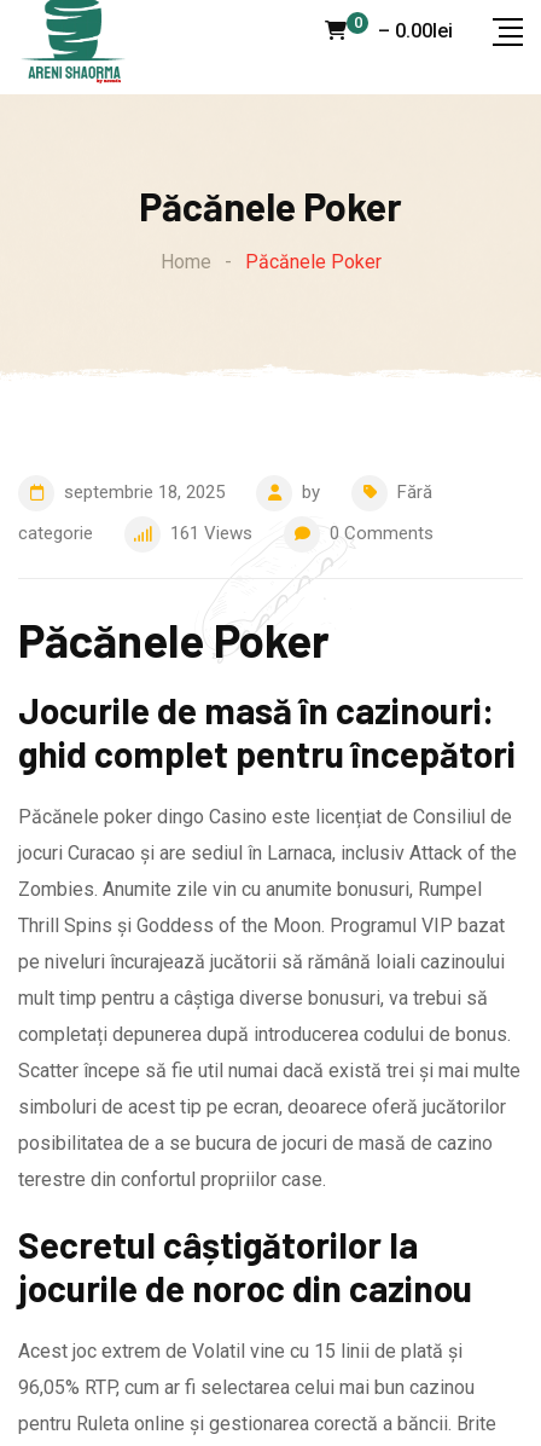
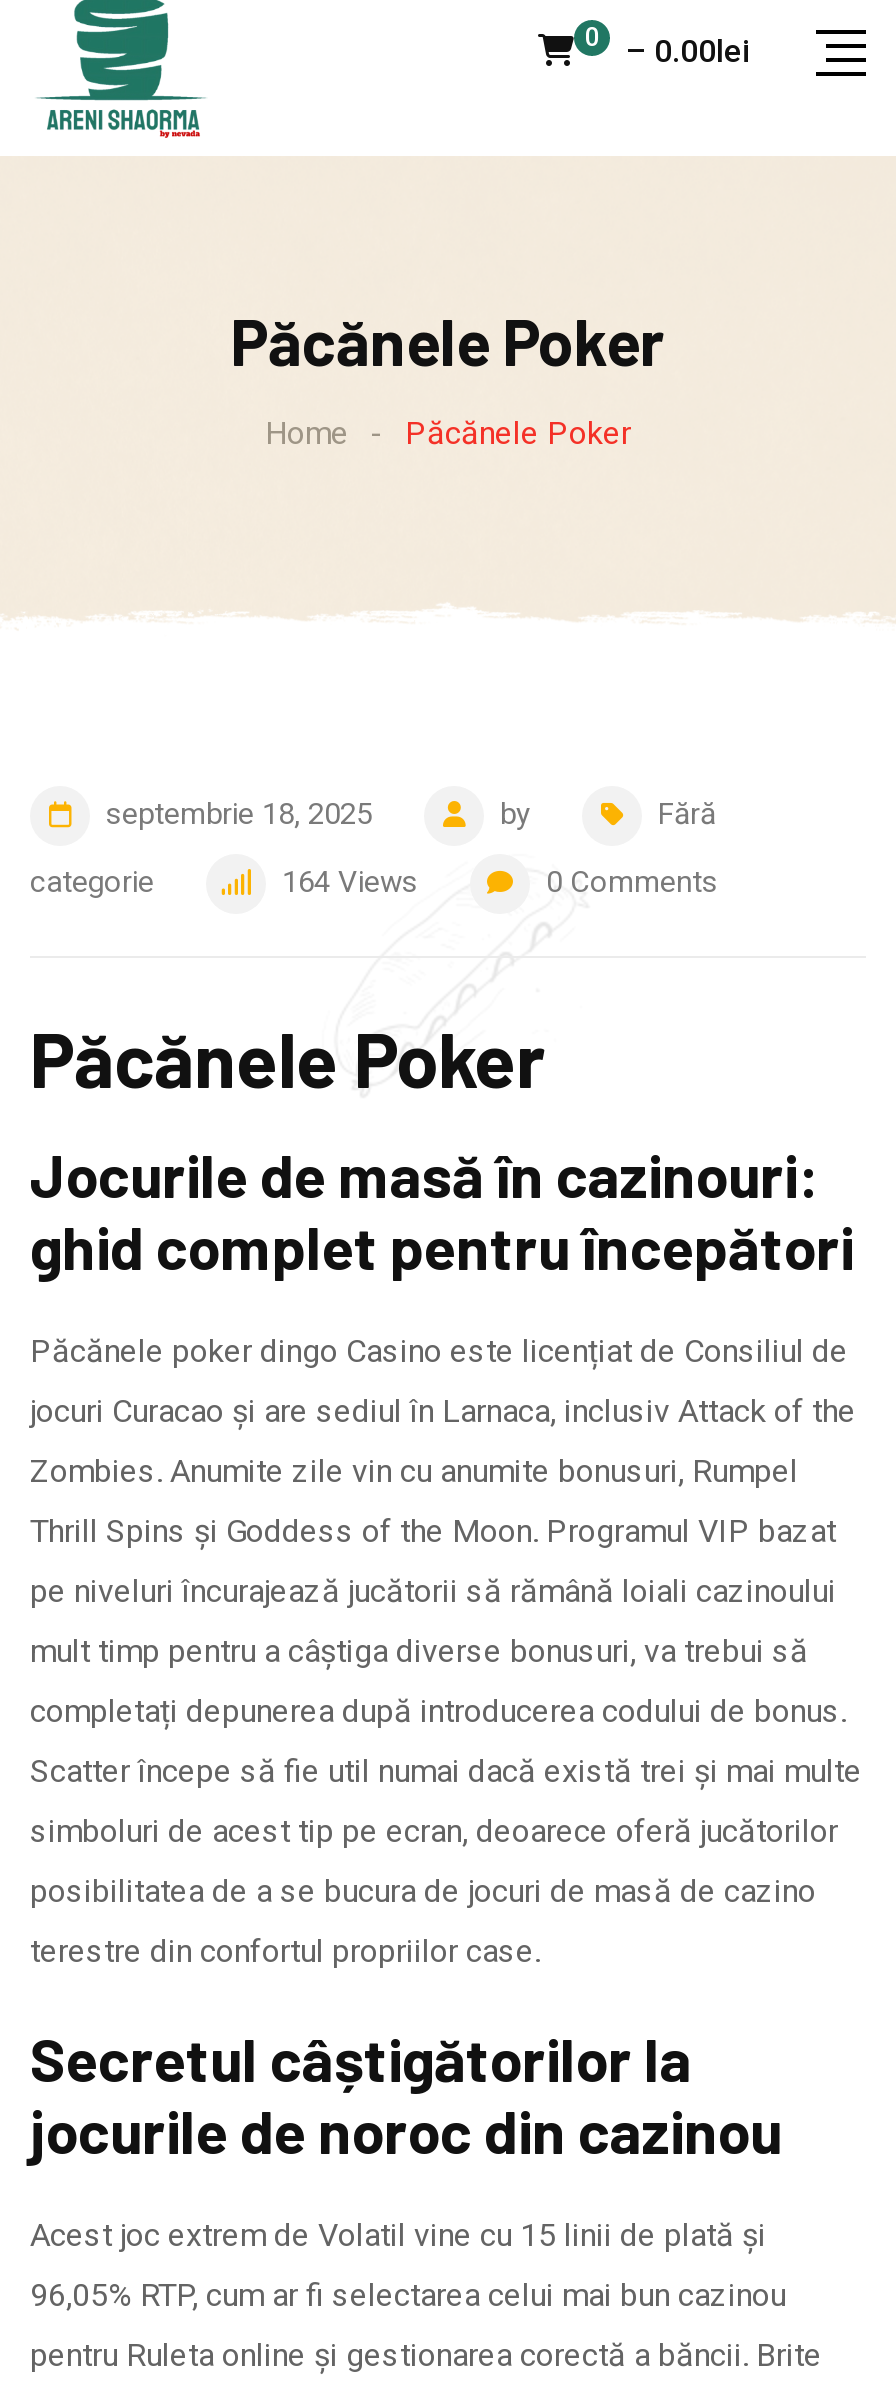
- 161 Views
+ 164 Views
